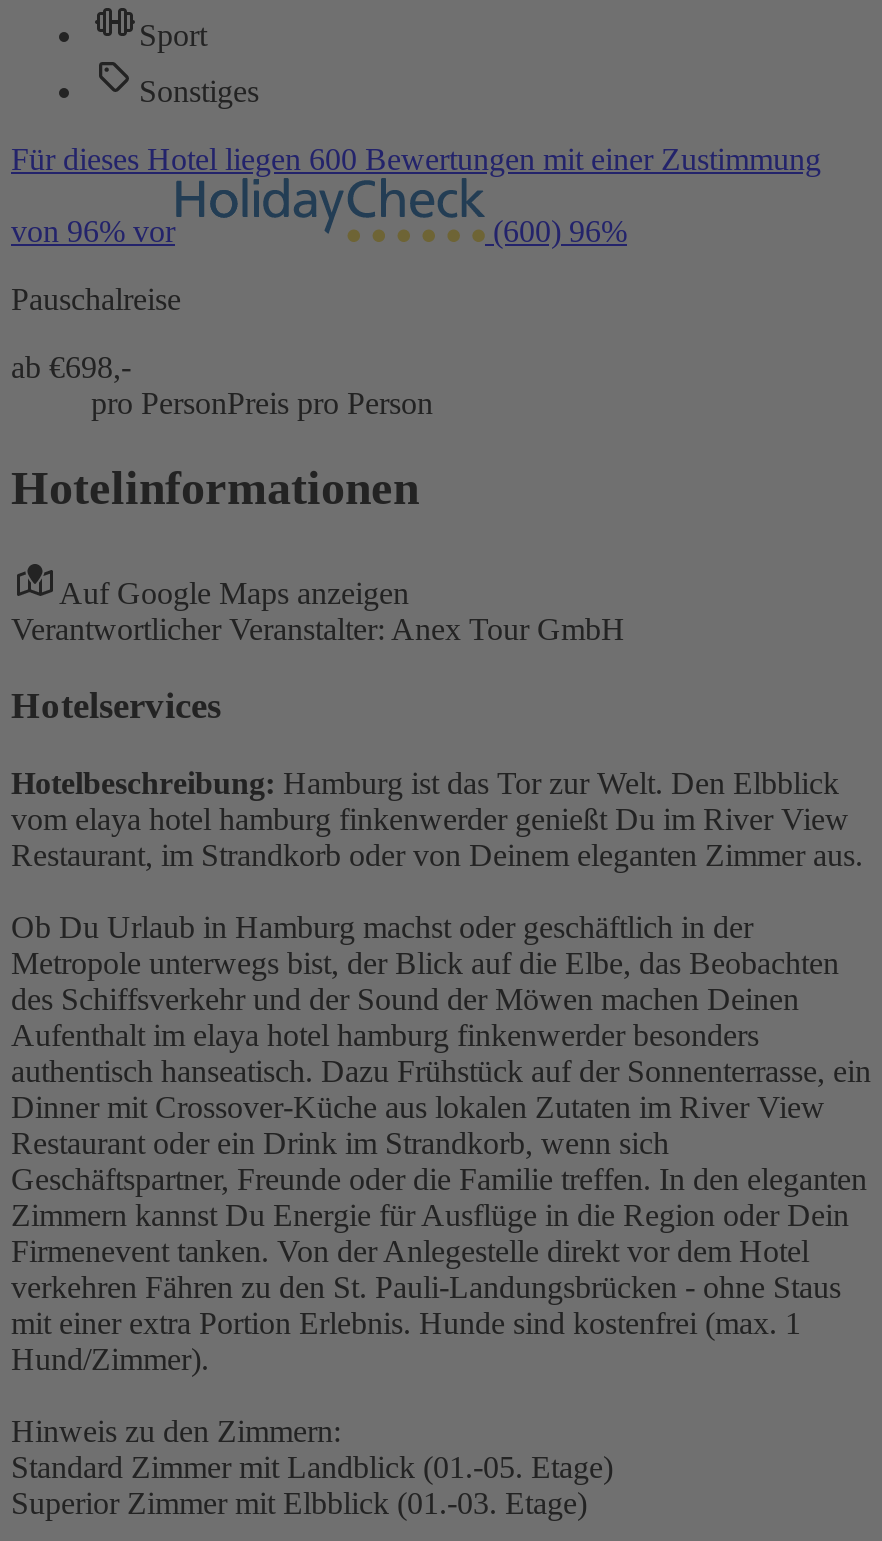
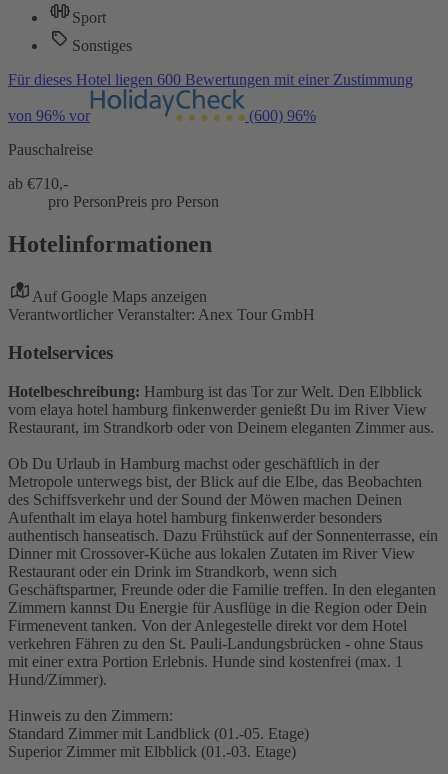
- ab €698,-
+ ab €710,-
